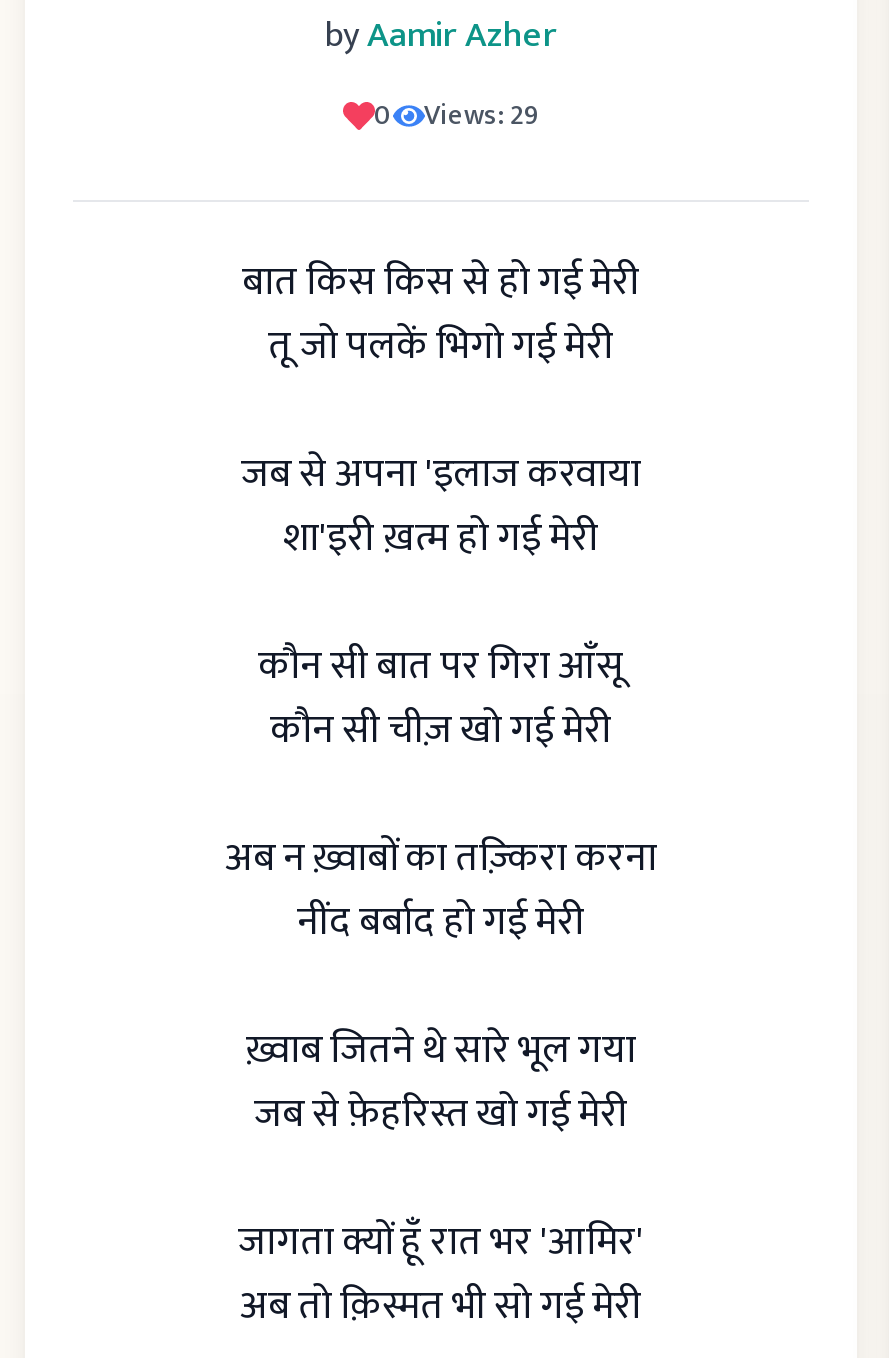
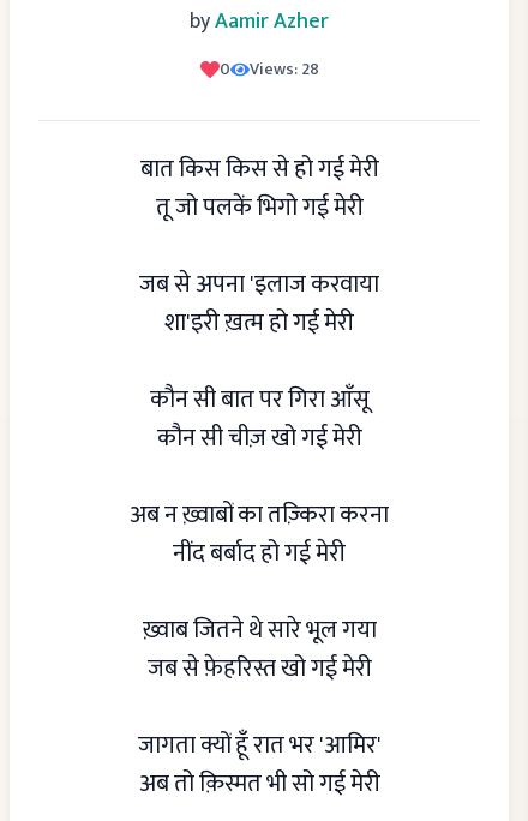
- Views: 29
+ Views: 28
